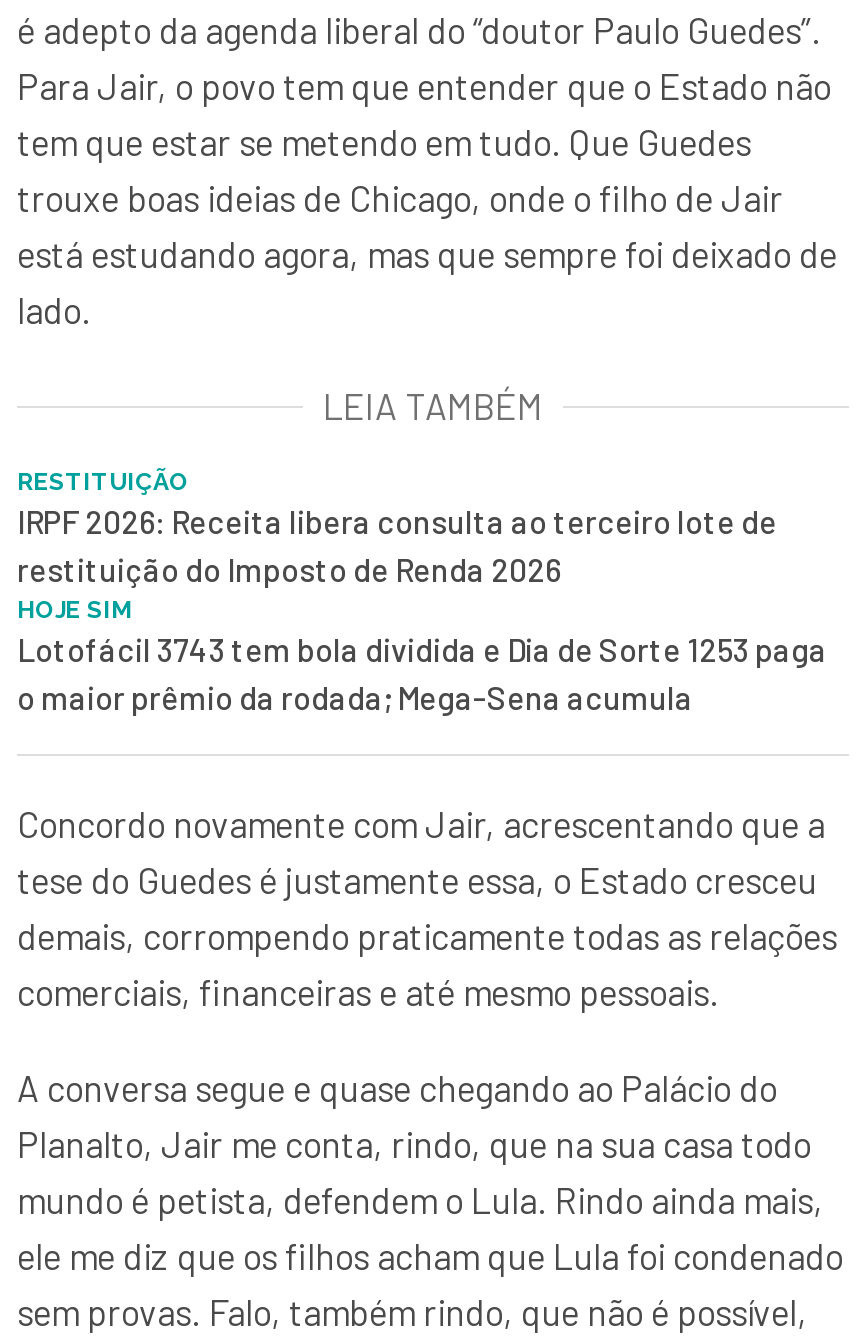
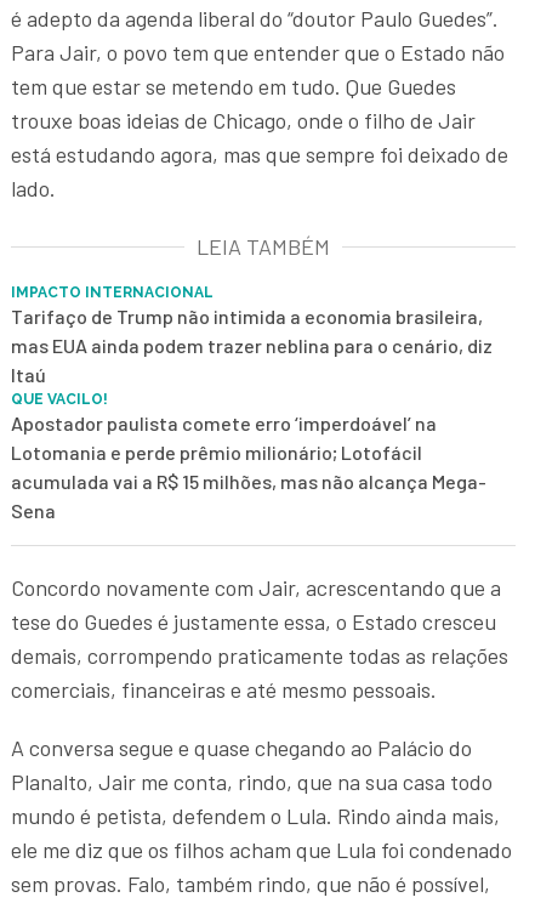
- RESTITUIÇÃO
- IRPF 2026: Receita libera consulta ao terceiro lote de
- restituição do Imposto de Renda 2026
- HOJE SIM
- Lotofácil 3743 tem bola dividida e Dia de Sorte 1253 paga
- o maior prêmio da rodada; Mega-Sena acumula
+ IMPACTO INTERNACIONAL
+ Tarifaço de Trump não intimida a economia brasileira,
+ mas EUA ainda podem trazer neblina para o cenário, diz
+ Itaú
+ QUE VACILO!
+ Apostador paulista comete erro ‘imperdoável’ na
+ Lotomania e perde prêmio milionário; Lotofácil
+ acumulada vai a R$ 15 milhões, mas não alcança Mega-
+ Sena
